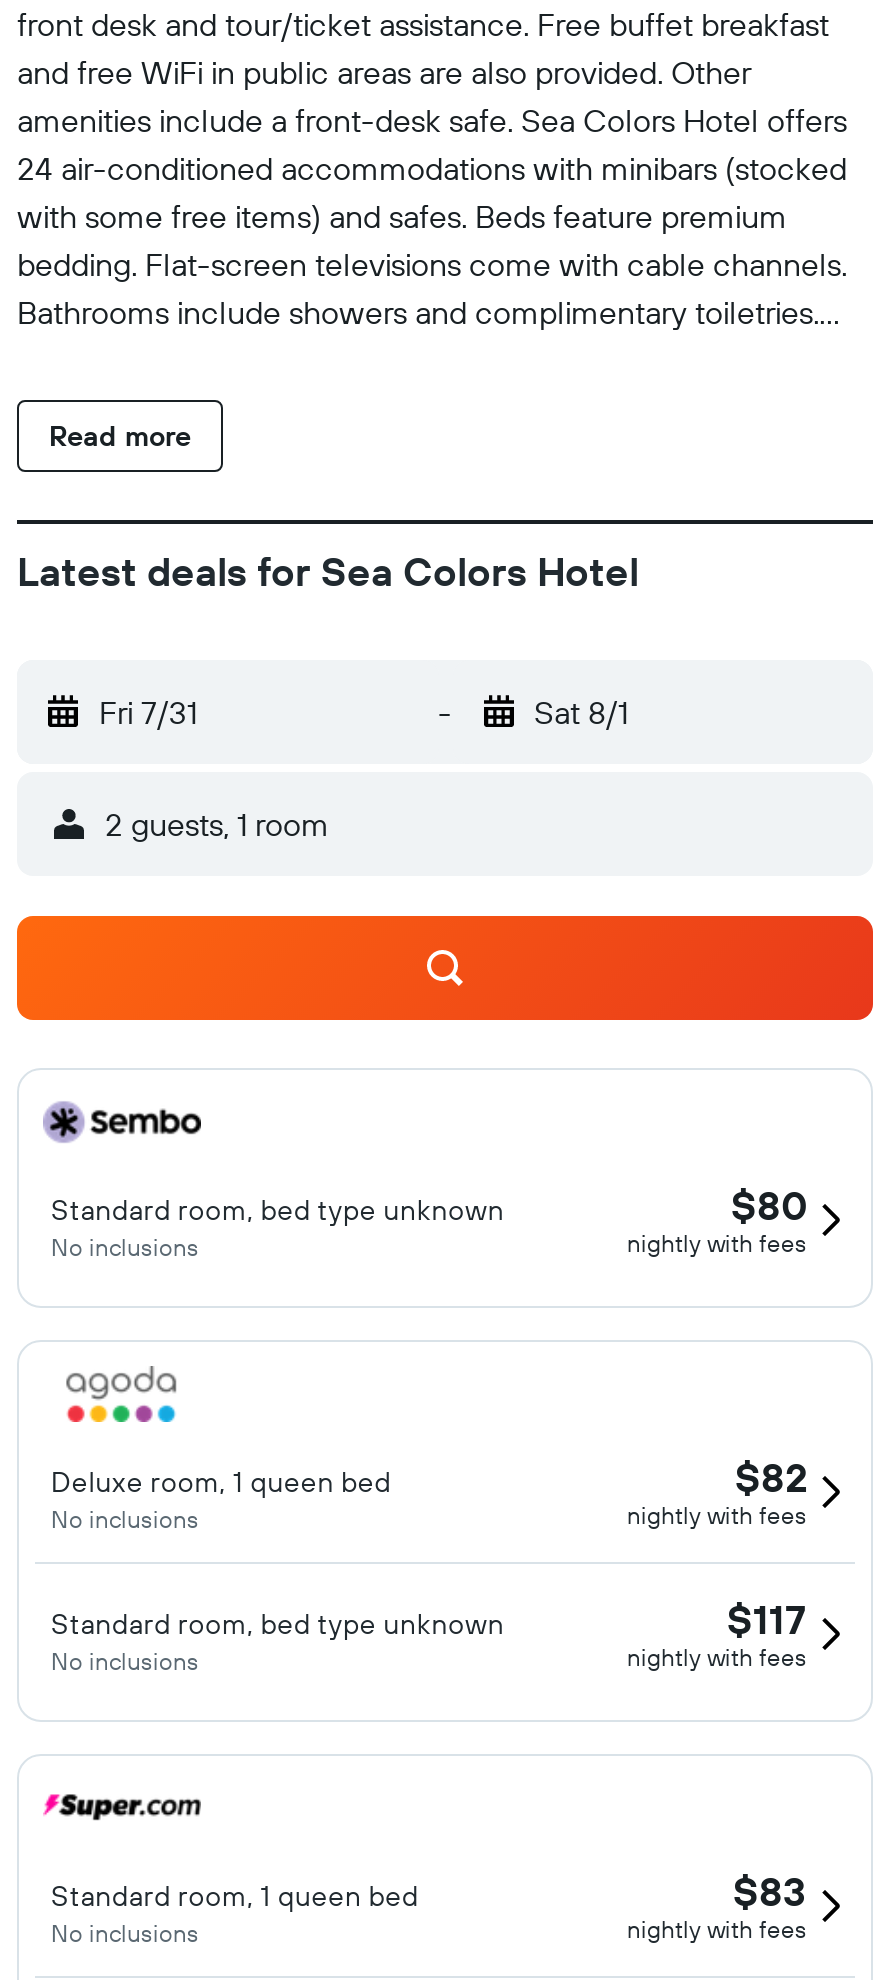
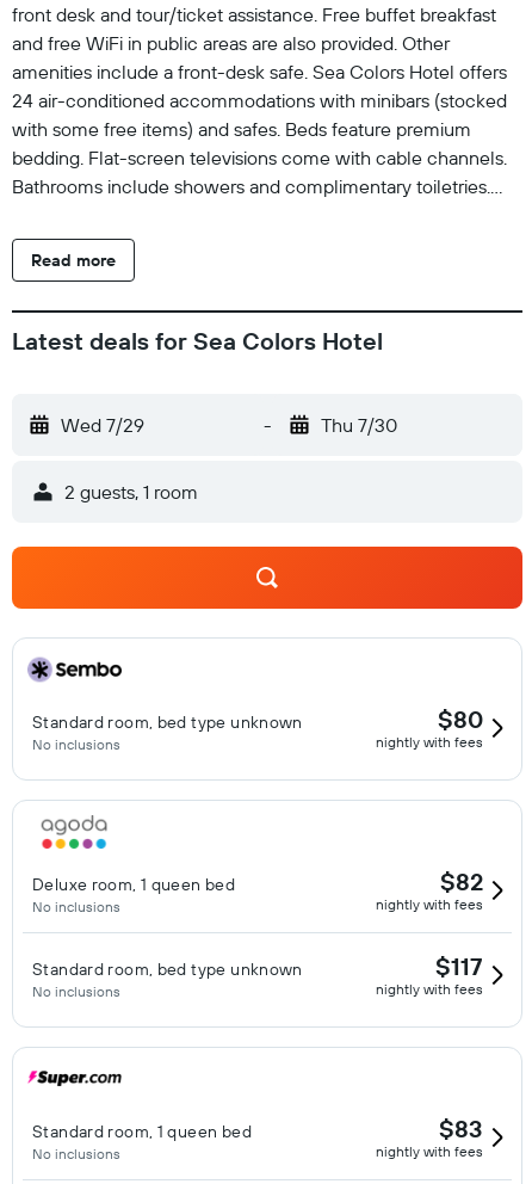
- Fri 7/31
+ Wed 7/29

- Sat 8/1
+ Thu 7/30
